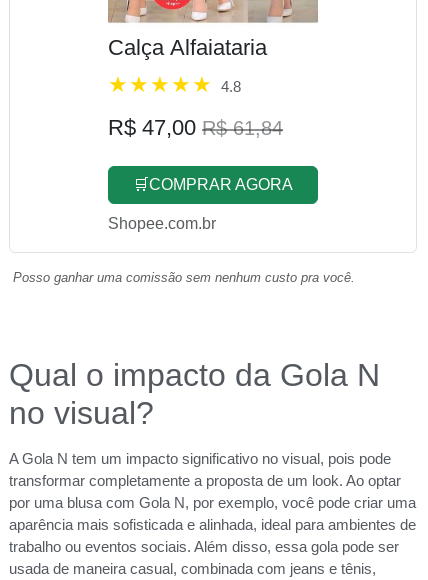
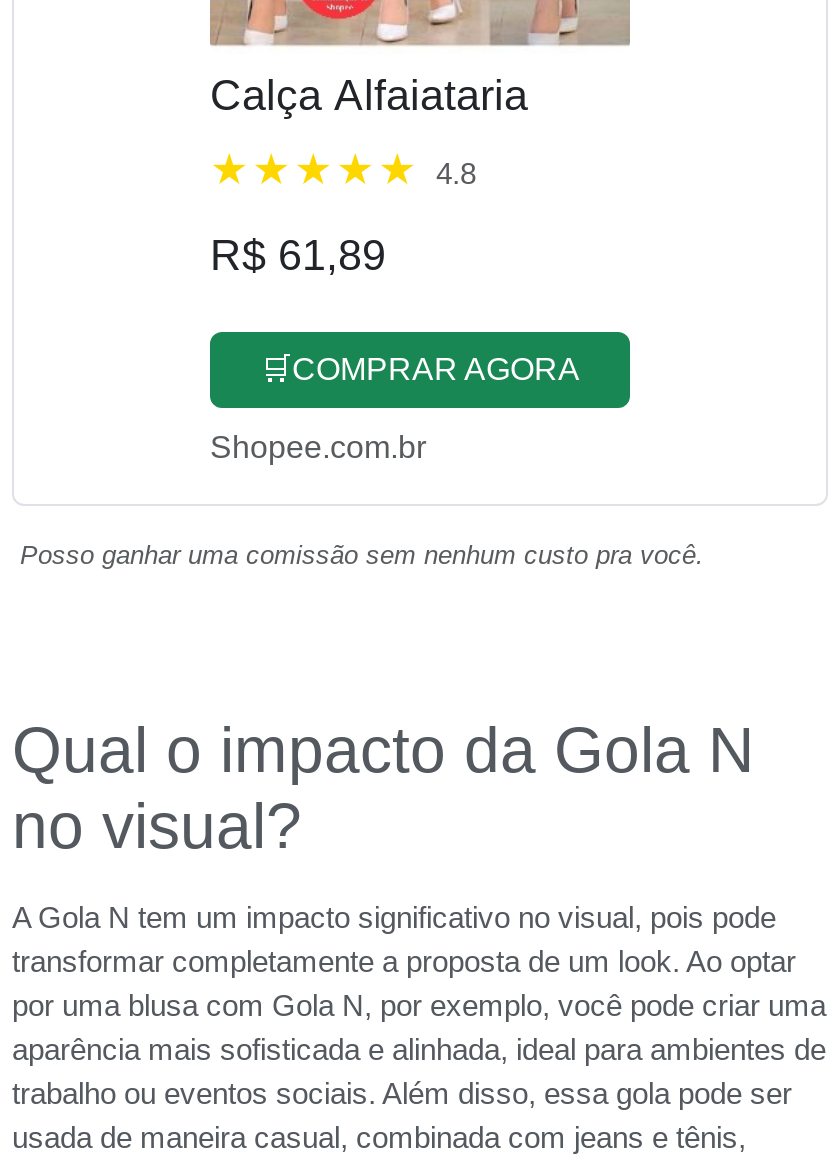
- R$ 47,00 R$ 61,84
+ R$ 61,89
